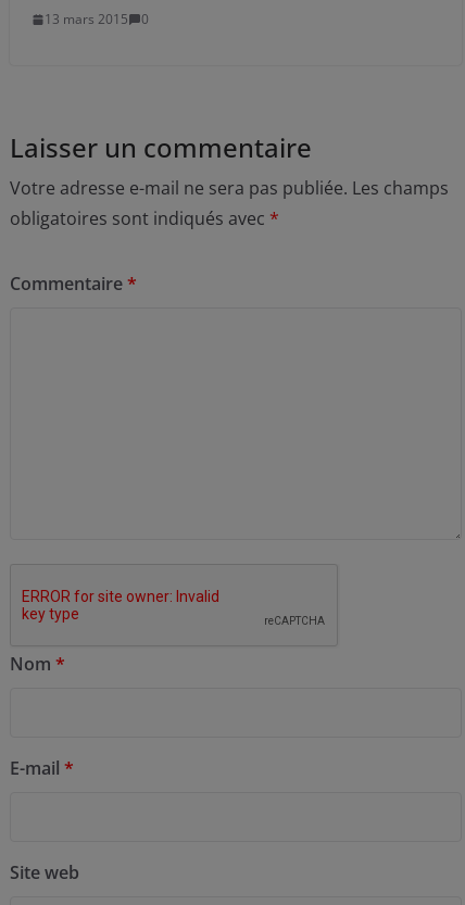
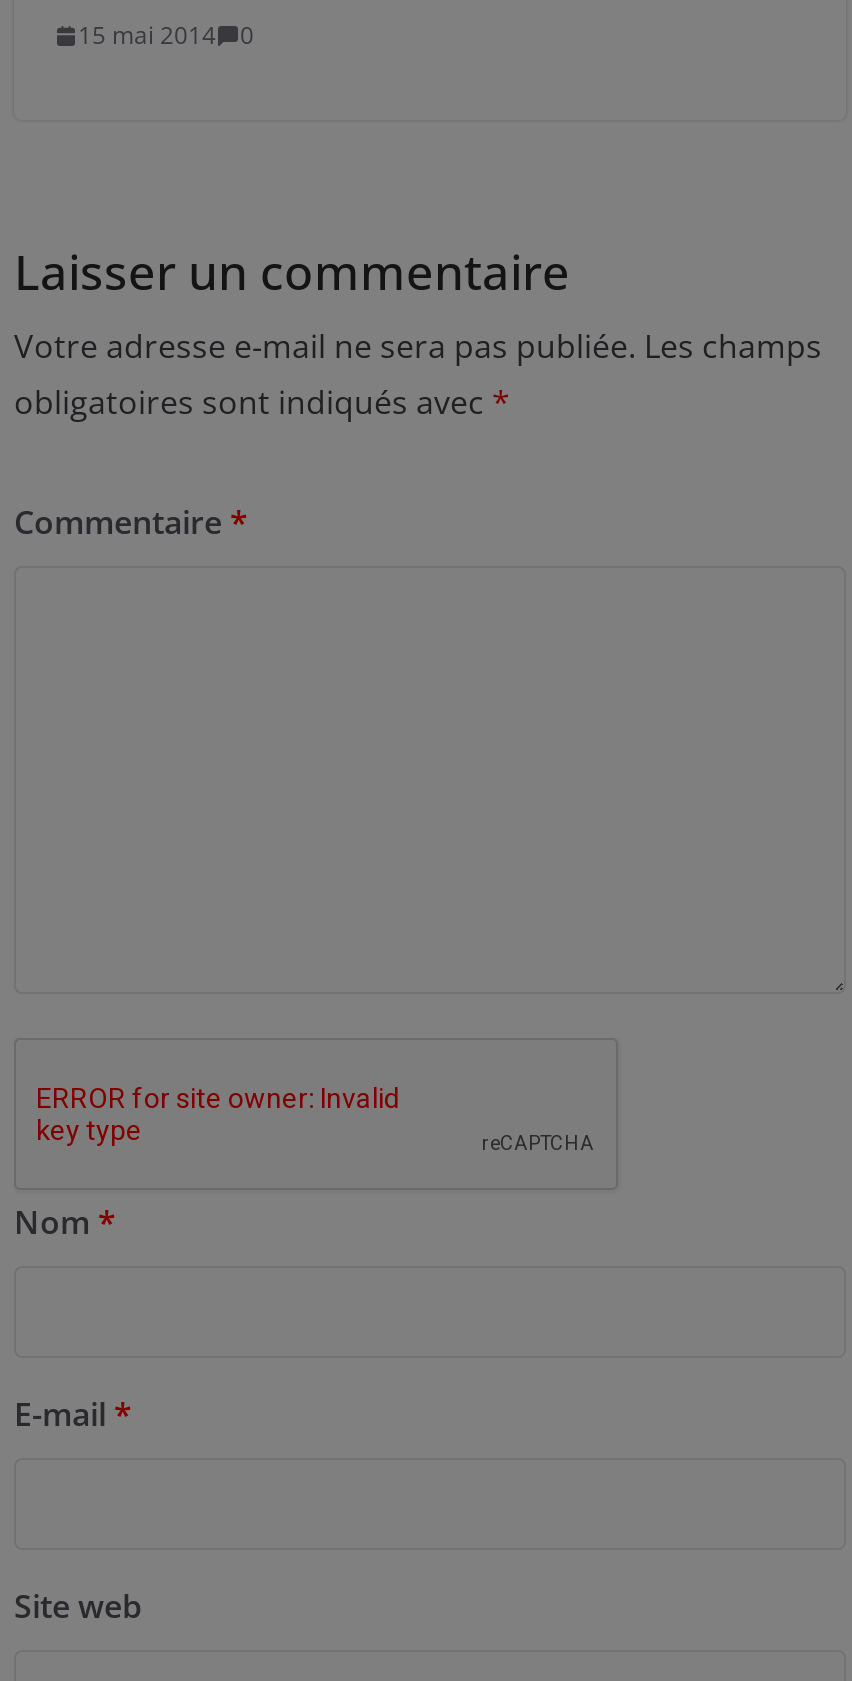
- 13 mars 2015 0
+ 15 mai 2014 0
